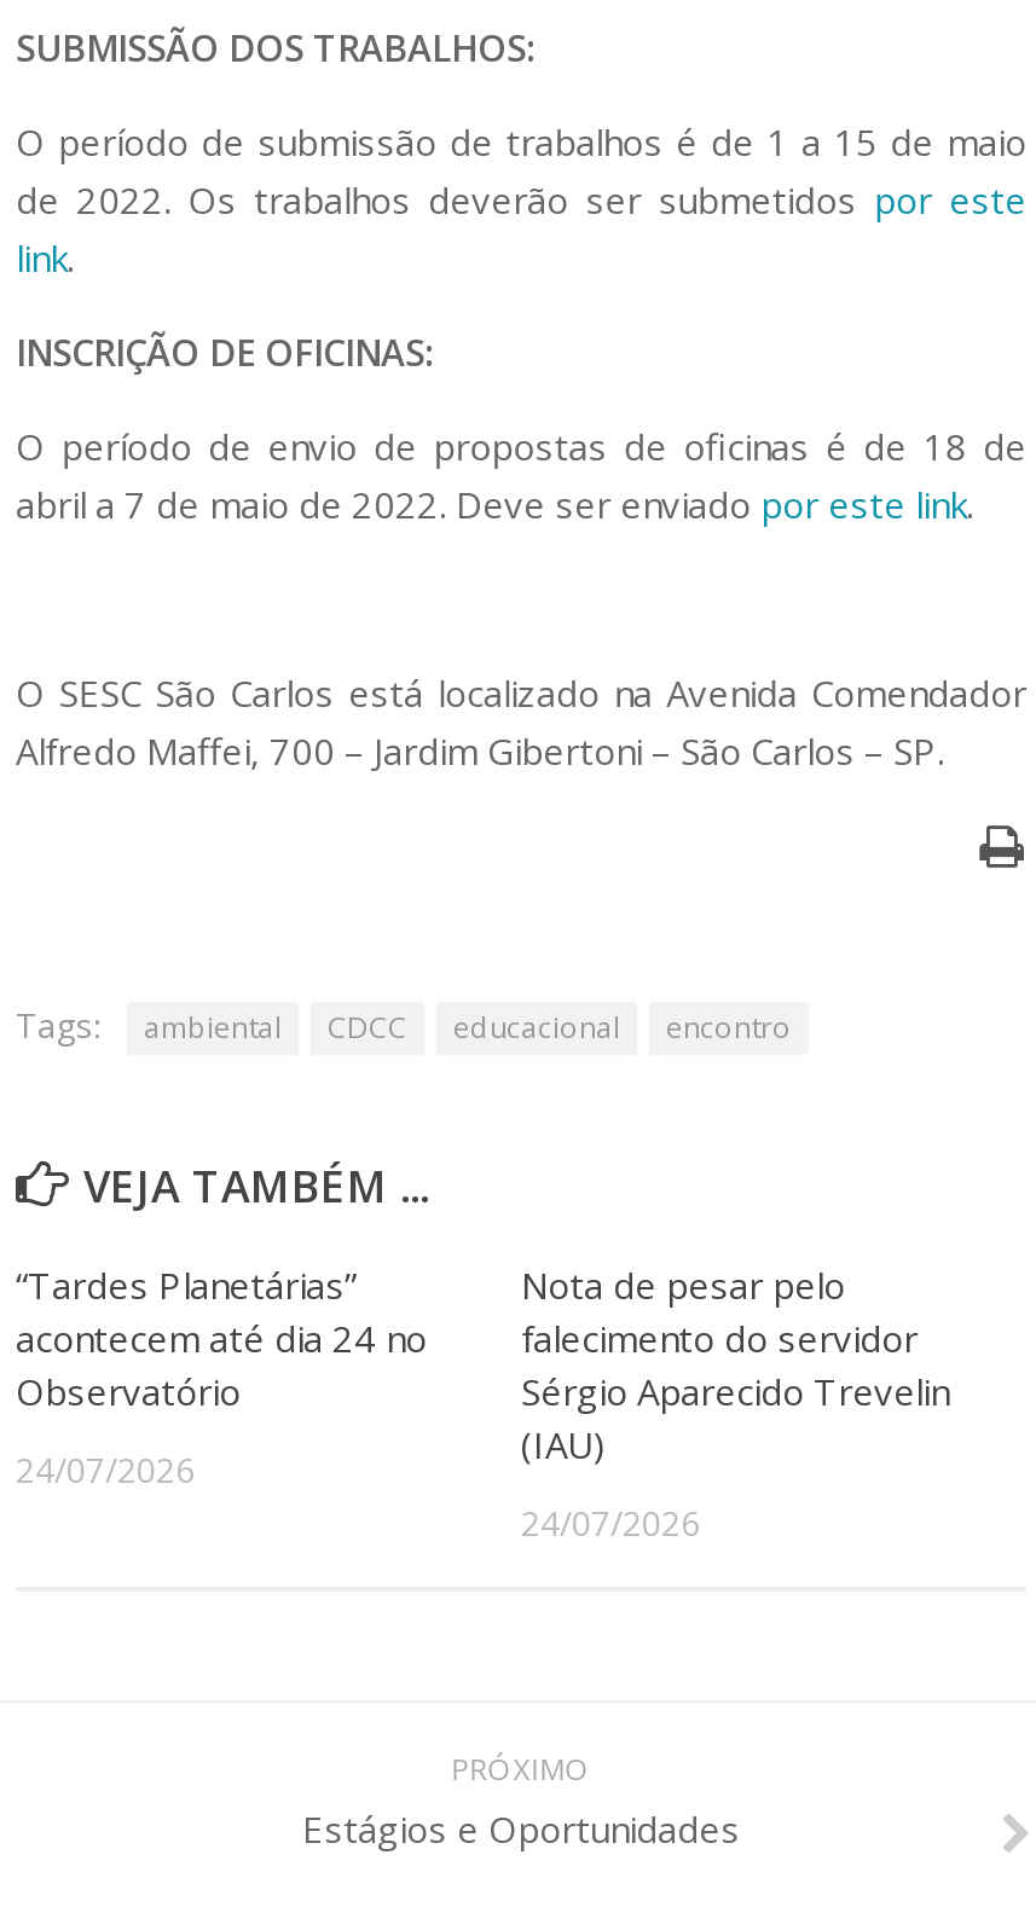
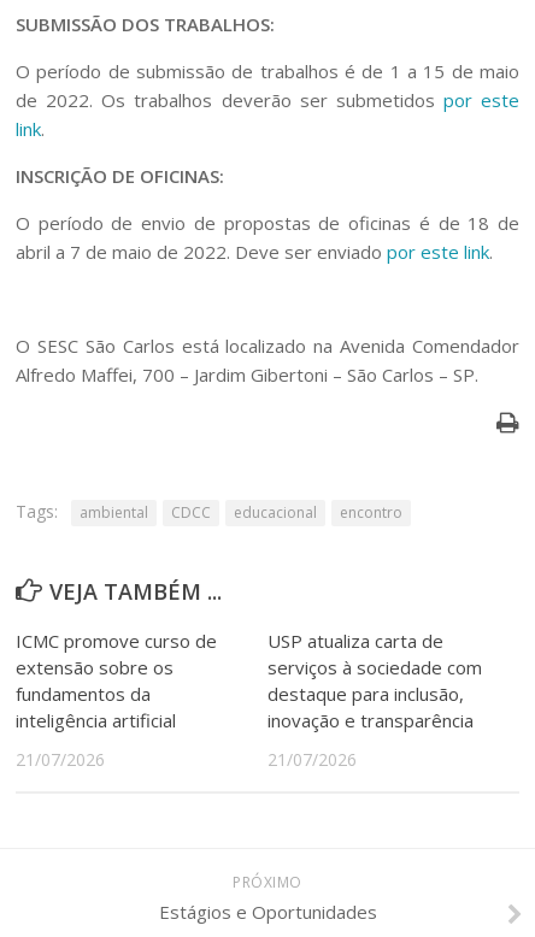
- “Tardes Planetárias”
- acontecem até dia 24 no
- Observatório
+ ICMC promove curso de
+ extensão sobre os
+ fundamentos da
+ inteligência artificial

- Nota de pesar pelo
- falecimento do servidor
- Sérgio Aparecido Trevelin
- (IAU)
+ USP atualiza carta de
+ serviços à sociedade com
+ destaque para inclusão,
+ inovação e transparência

- 24/07/2026
+ 21/07/2026

- 24/07/2026
+ 21/07/2026
